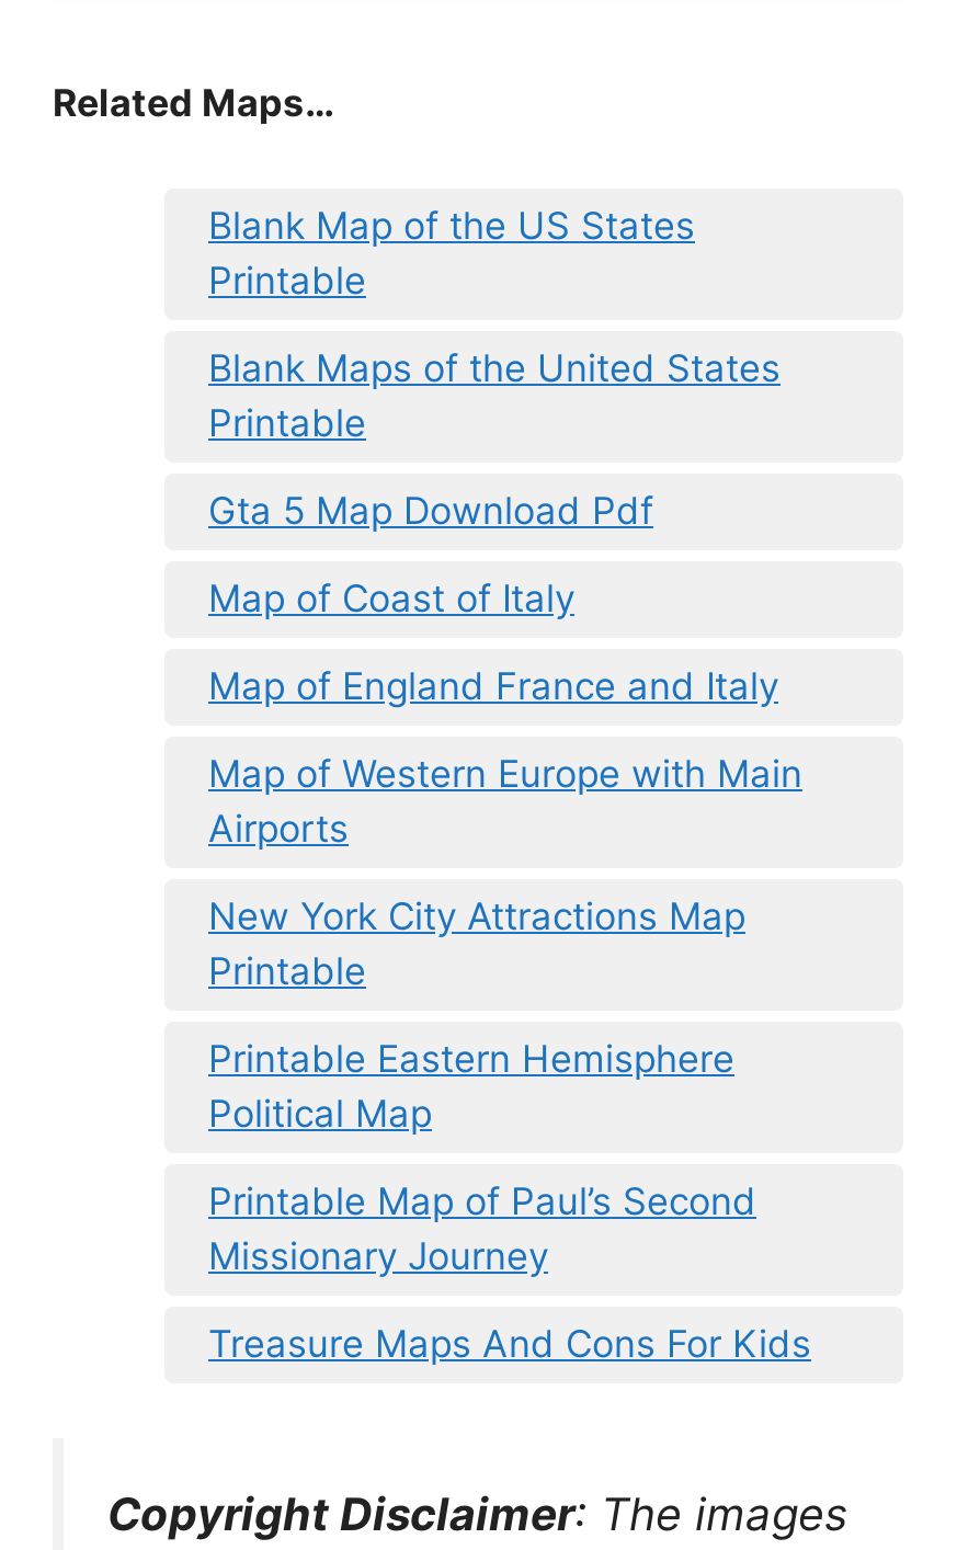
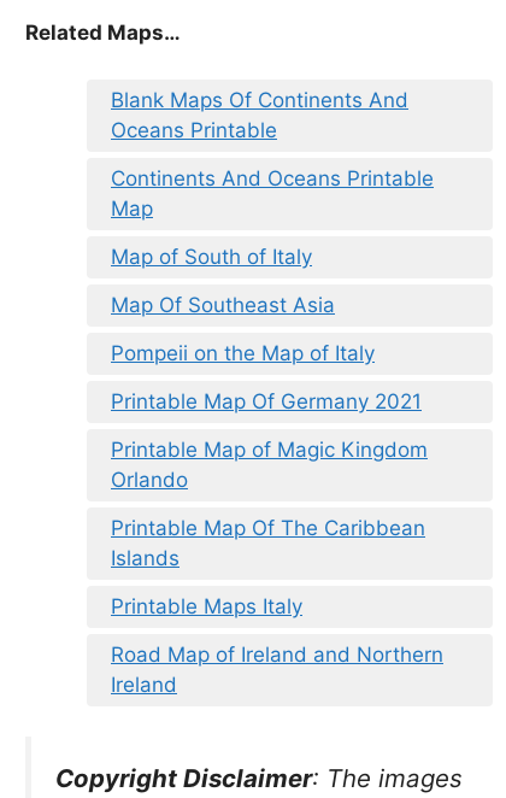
- Blank Map of the US States
- Printable
+ Blank Maps Of Continents And
+ Oceans Printable

- Blank Maps of the United States
- Printable
+ Continents And Oceans Printable
+ Map

- Gta 5 Map Download Pdf
+ Map of South of Italy

- Map of Coast of Italy
+ Map Of Southeast Asia

- Map of England France and Italy
+ Pompeii on the Map of Italy

- Map of Western Europe with Main
- Airports
+ Printable Map Of Germany 2021

- New York City Attractions Map
- Printable
+ Printable Map of Magic Kingdom
+ Orlando

- Printable Eastern Hemisphere
- Political Map
+ Printable Map Of The Caribbean
+ Islands

- Printable Map of Paul’s Second
- Missionary Journey
+ Printable Maps Italy

- Treasure Maps And Cons For Kids
+ Road Map of Ireland and Northern
+ Ireland
